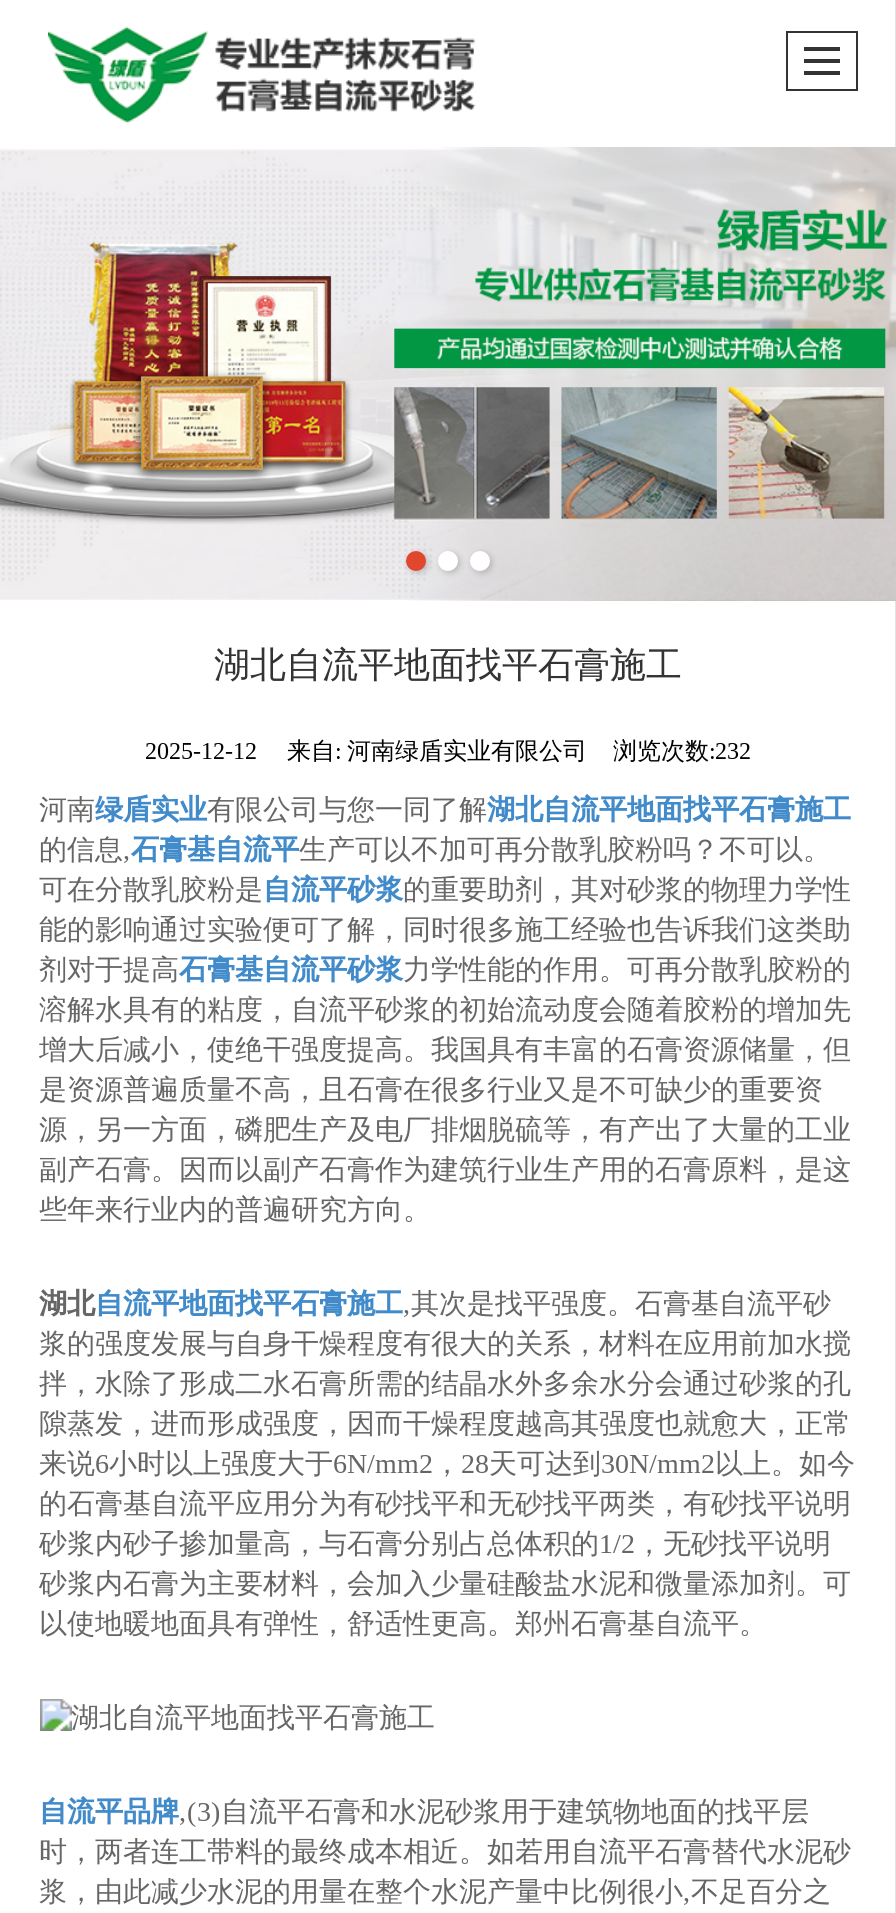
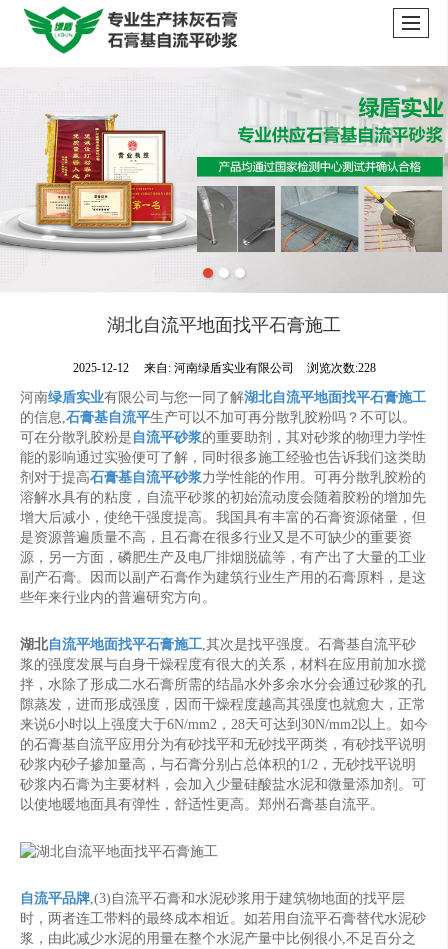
- 2025-12-12 来自:河南绿盾实业有限公司 浏览次数:232
+ 2025-12-12 来自:河南绿盾实业有限公司 浏览次数:228
